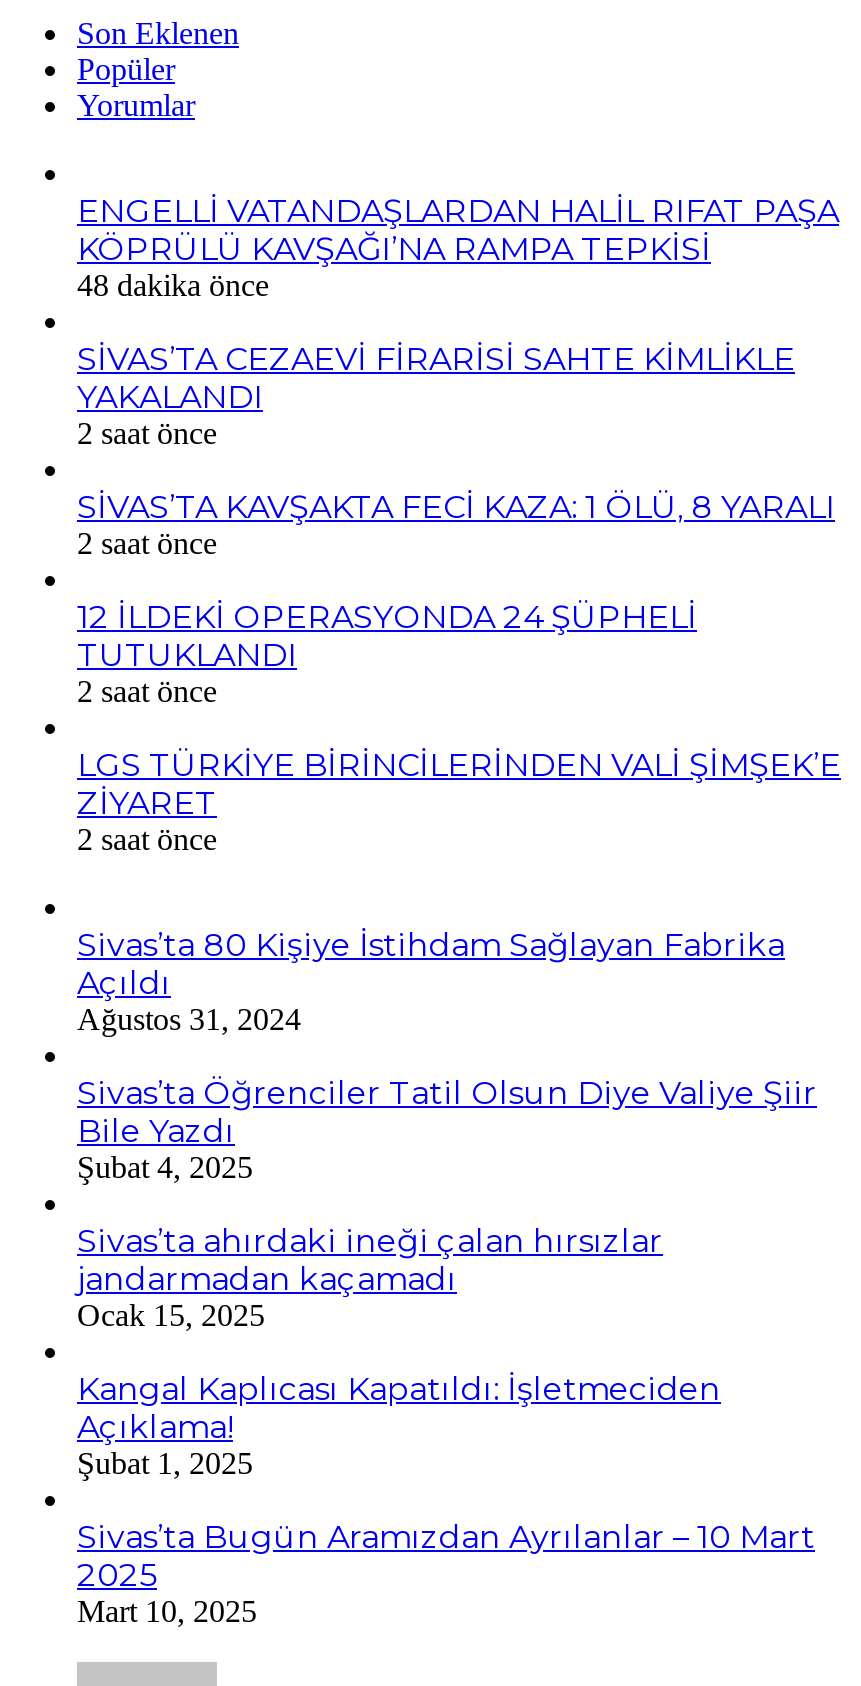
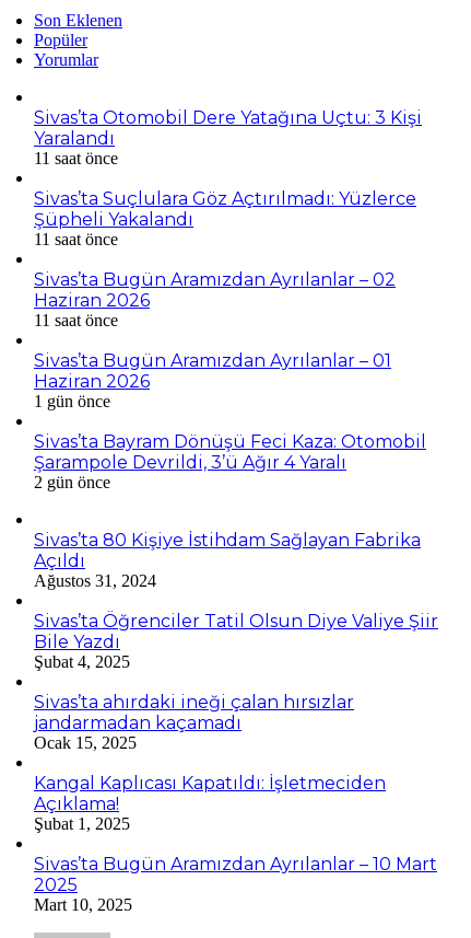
- ENGELLİ VATANDAŞLARDAN HALİL RIFAT PAŞA
- KÖPRÜLÜ KAVŞAĞI’NA RAMPA TEPKİSİ
- 48 dakika önce
+ Sivas’ta Otomobil Dere Yatağına Uçtu: 3 Kişi
+ Yaralandı
+ 11 saat önce

- SİVAS’TA CEZAEVİ FİRARİSİ SAHTE KİMLİKLE
- YAKALANDI
- 2 saat önce
+ Sivas’ta Suçlulara Göz Açtırılmadı: Yüzlerce
+ Şüpheli Yakalandı
+ 11 saat önce

- SİVAS’TA KAVŞAKTA FECİ KAZA: 1 ÖLÜ, 8 YARALI
- 2 saat önce
+ Sivas’ta Bugün Aramızdan Ayrılanlar – 02
+ Haziran 2026
+ 11 saat önce

- 12 İLDEKİ OPERASYONDA 24 ŞÜPHELİ
- TUTUKLANDI
- 2 saat önce
+ Sivas’ta Bugün Aramızdan Ayrılanlar – 01
+ Haziran 2026
+ 1 gün önce

- LGS TÜRKİYE BİRİNCİLERİNDEN VALİ ŞİMŞEK’E
- ZİYARET
- 2 saat önce
+ Sivas’ta Bayram Dönüşü Feci Kaza: Otomobil
+ Şarampole Devrildi, 3’ü Ağır 4 Yaralı
+ 2 gün önce
